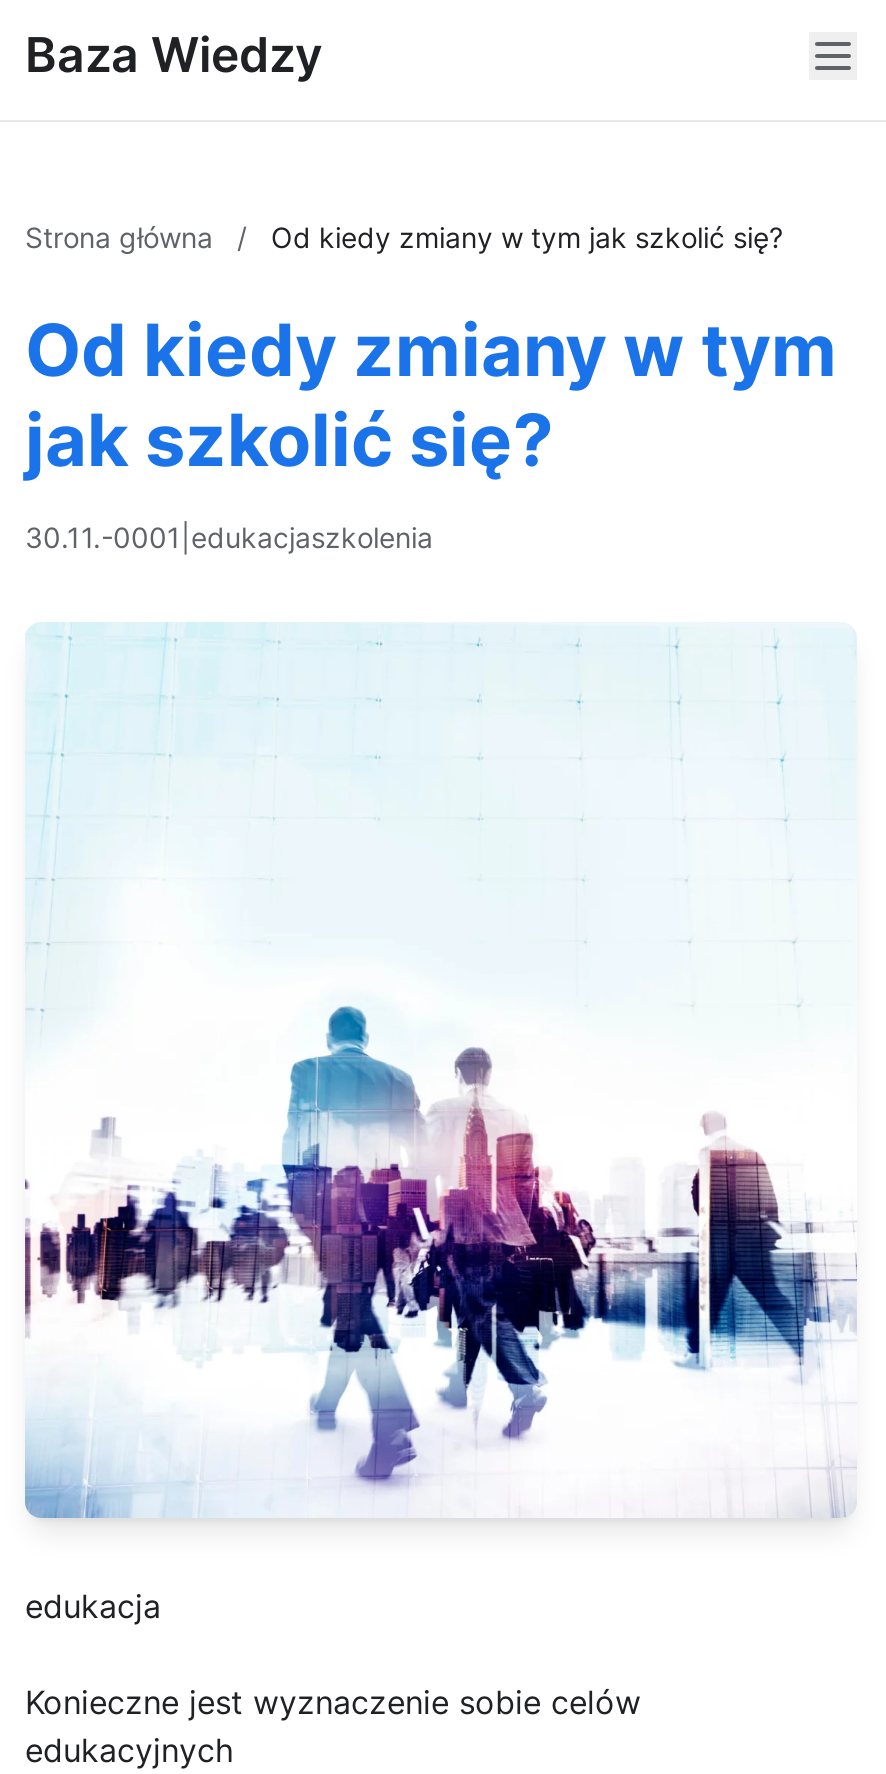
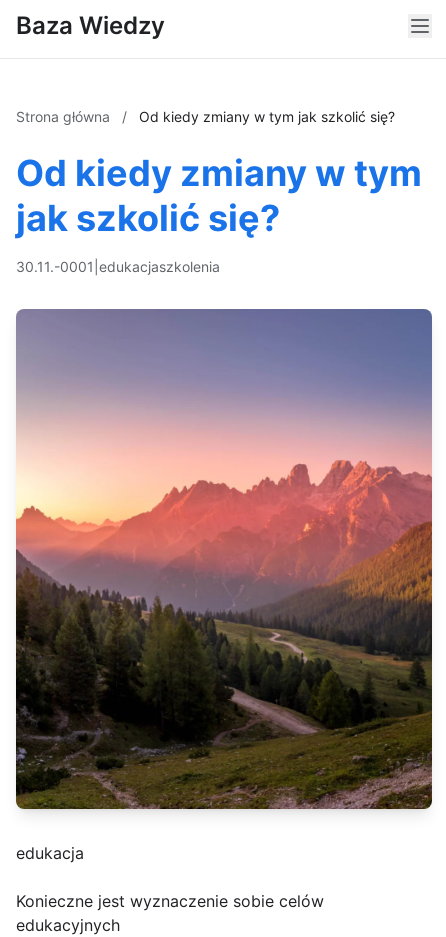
- [image]
+ [image]
